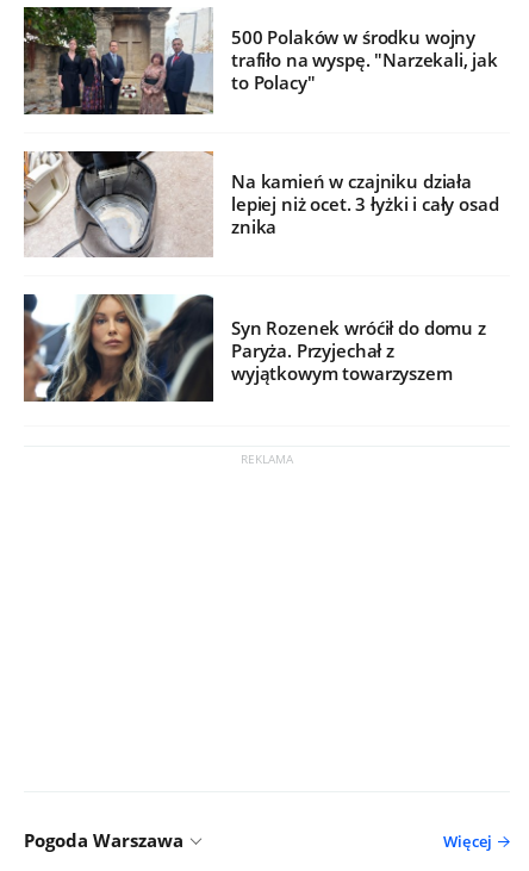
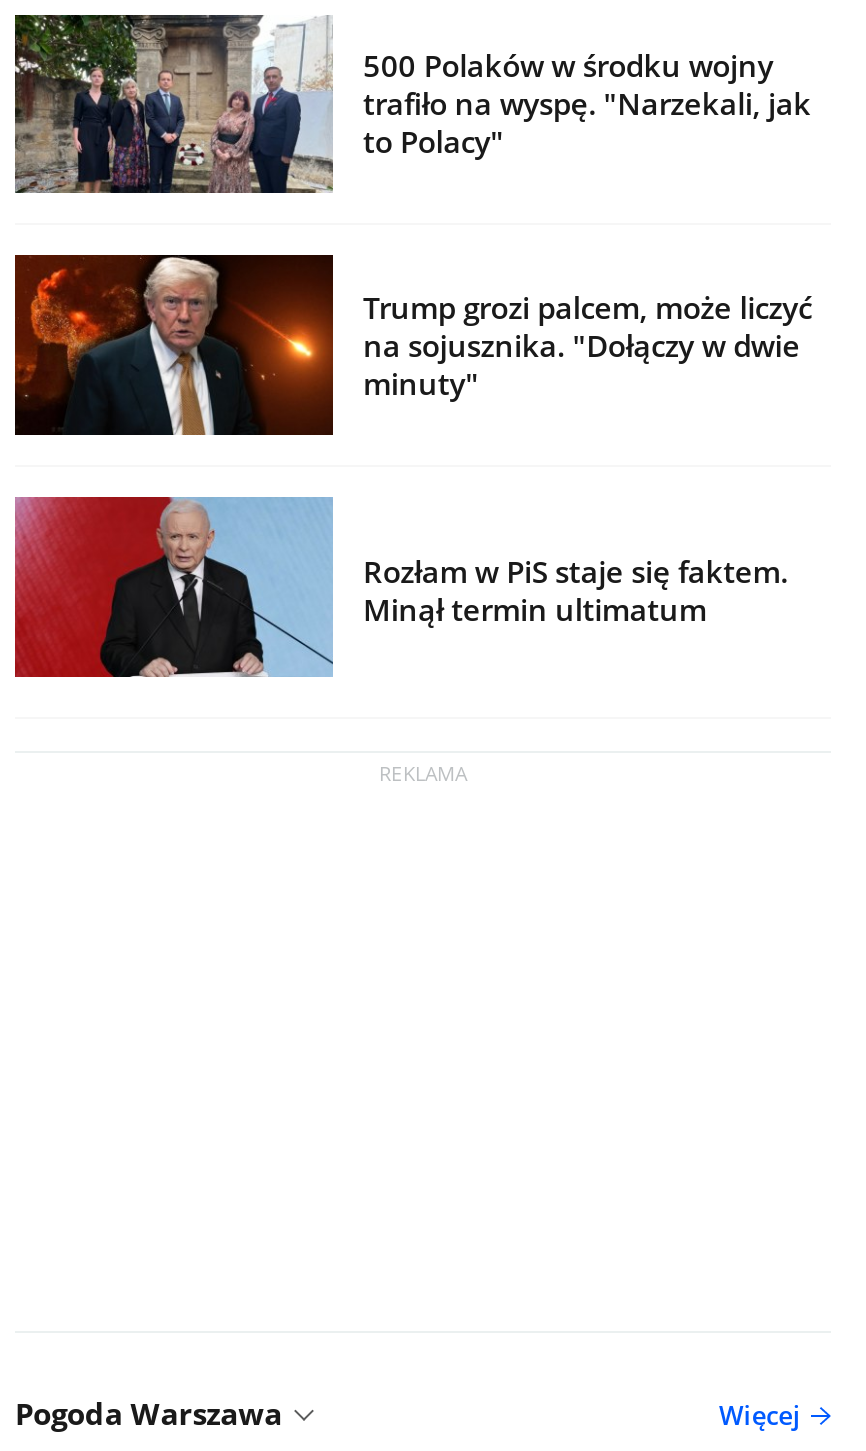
- [image]
- Na kamień w czajniku działa
- lepiej niż ocet. 3 łyżki i cały osad
- znika
+ [image]
+ Trump grozi palcem, może liczyć
+ na sojusznika. "Dołączy w dwie
+ minuty"

- [image]
- Syn Rozenek wróćił do domu z
- Paryża. Przyjechał z
- wyjątkowym towarzyszem
+ [image]
+ Rozłam w PiS staje się faktem.
+ Minął termin ultimatum
